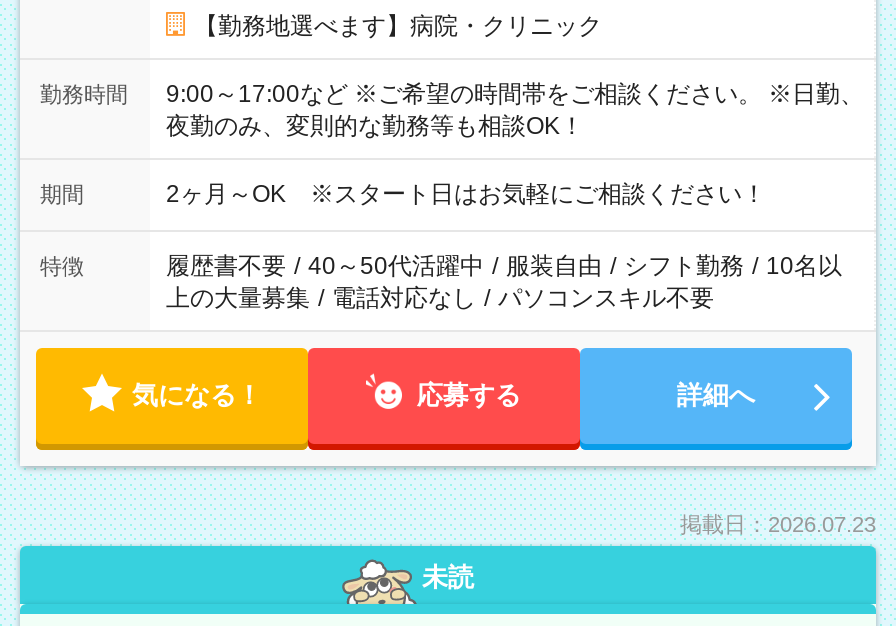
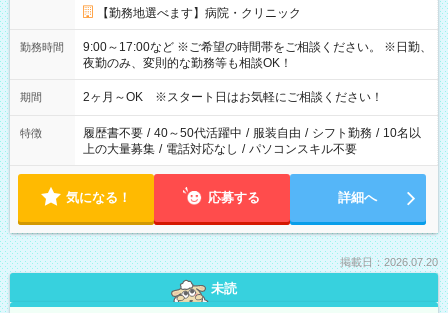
- 掲載日：2026.07.23
+ 掲載日：2026.07.20
